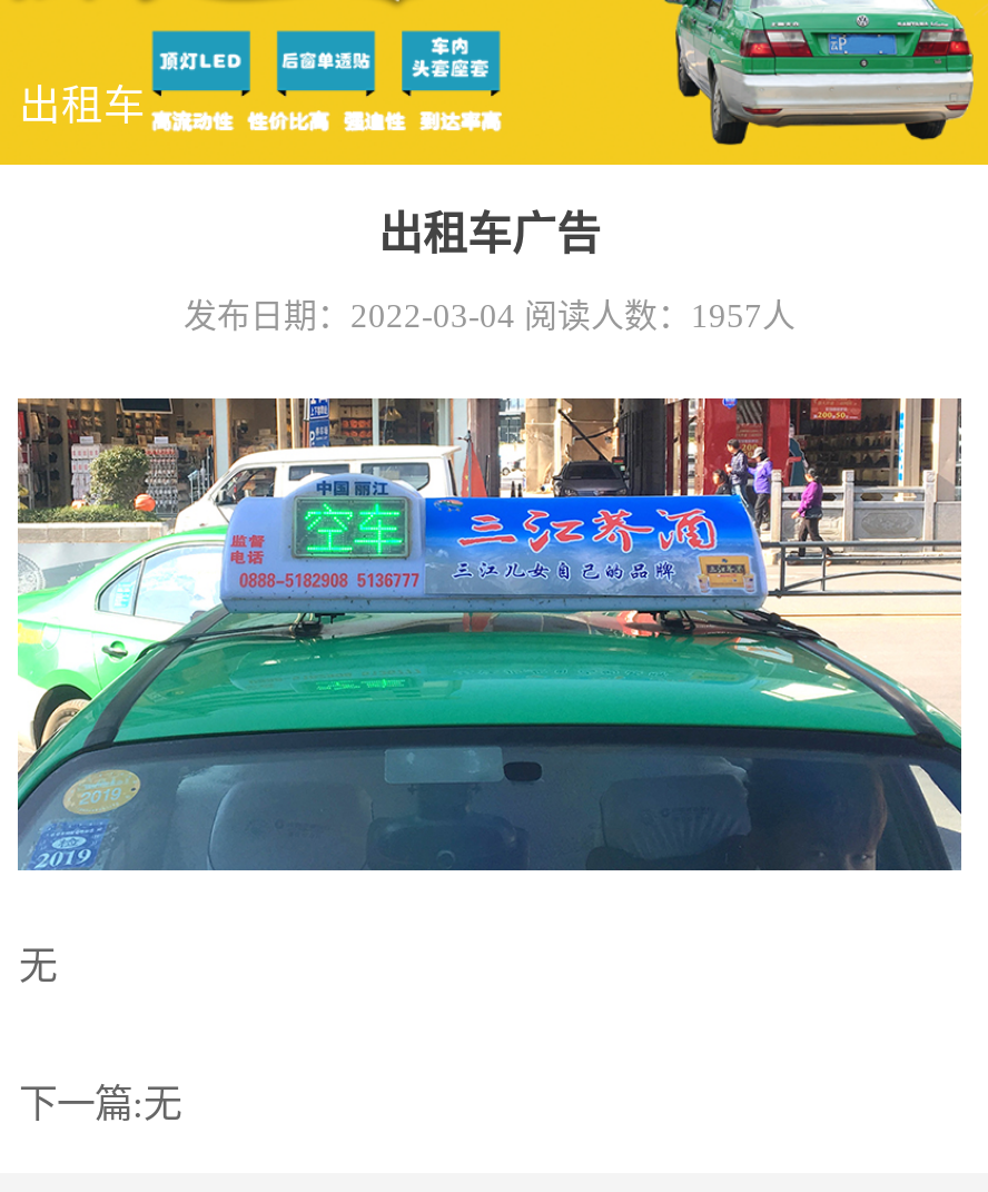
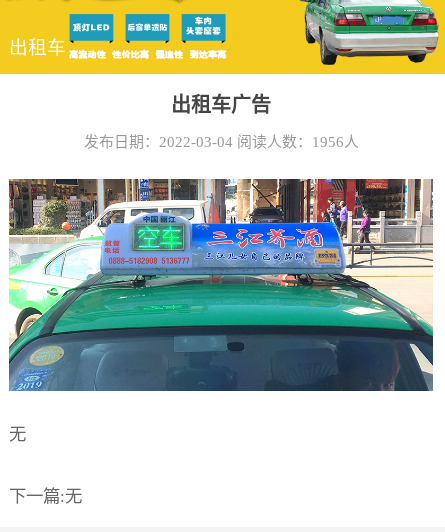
- 发布日期：2022-03-04 阅读人数：1957人
+ 发布日期：2022-03-04 阅读人数：1956人
